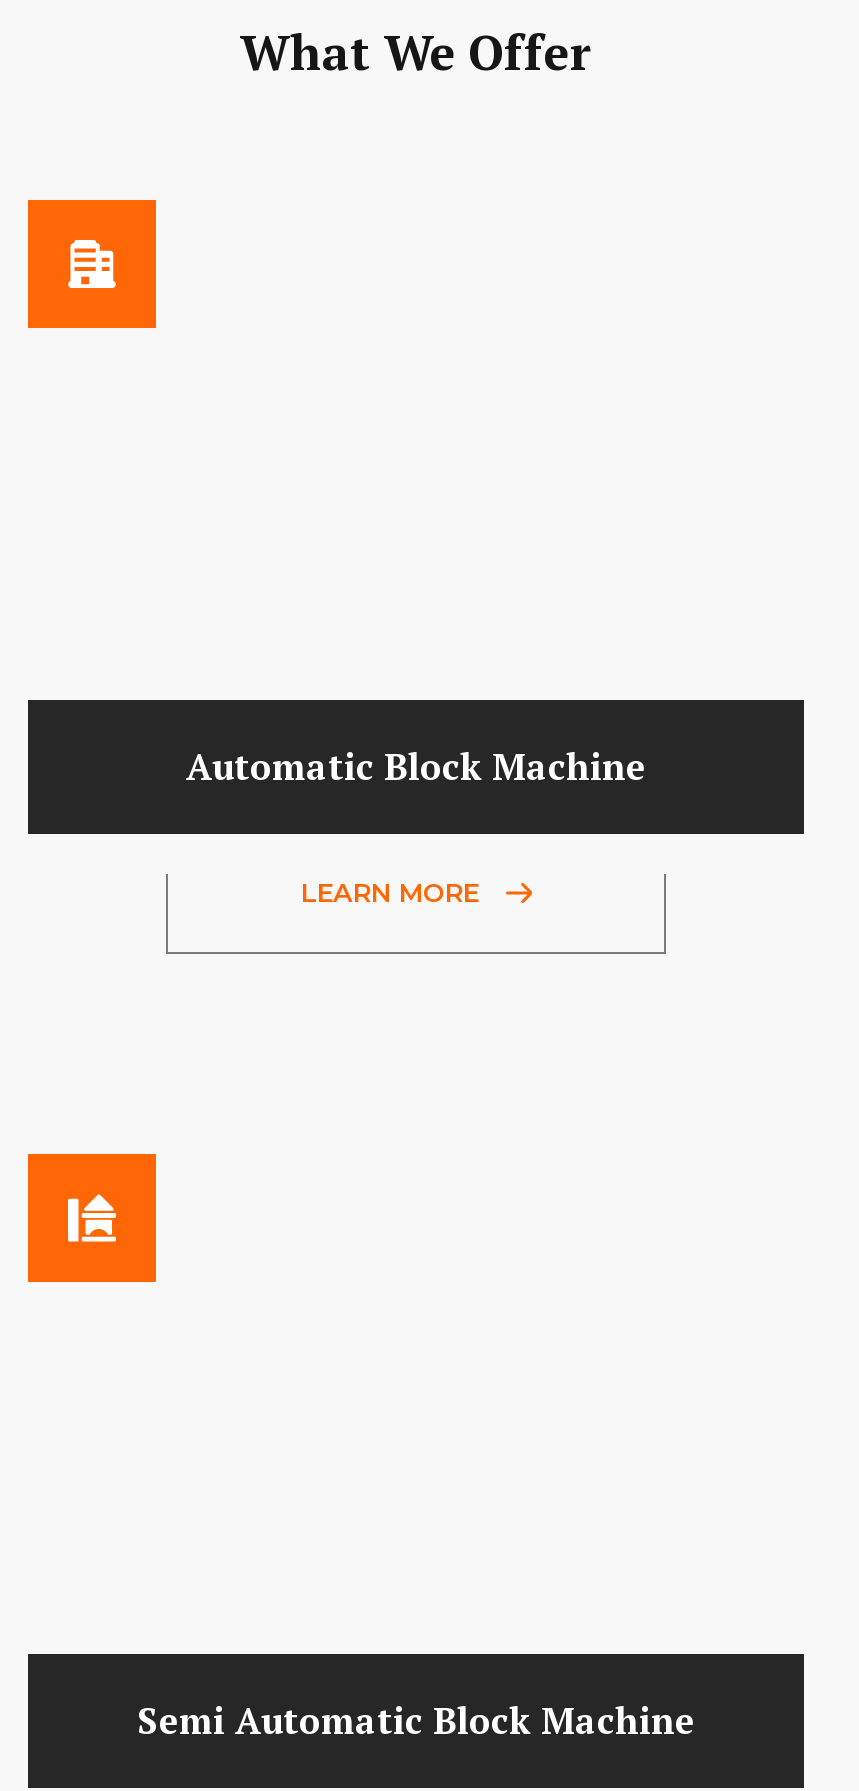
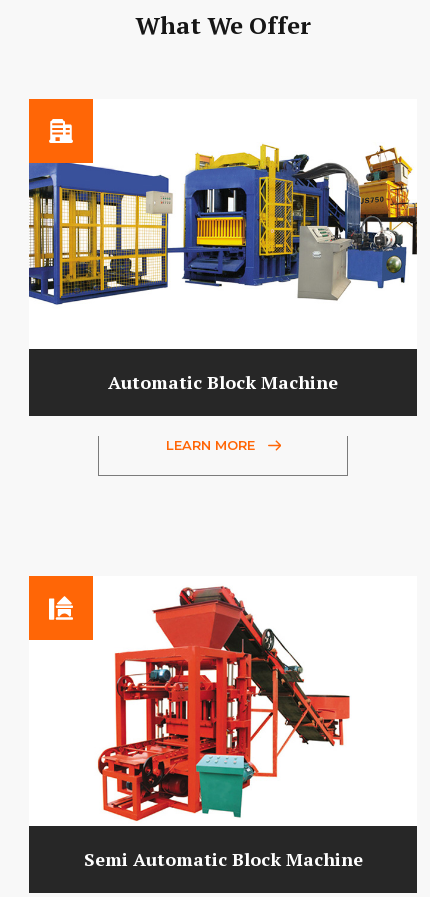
+ [image]

+ [image]
